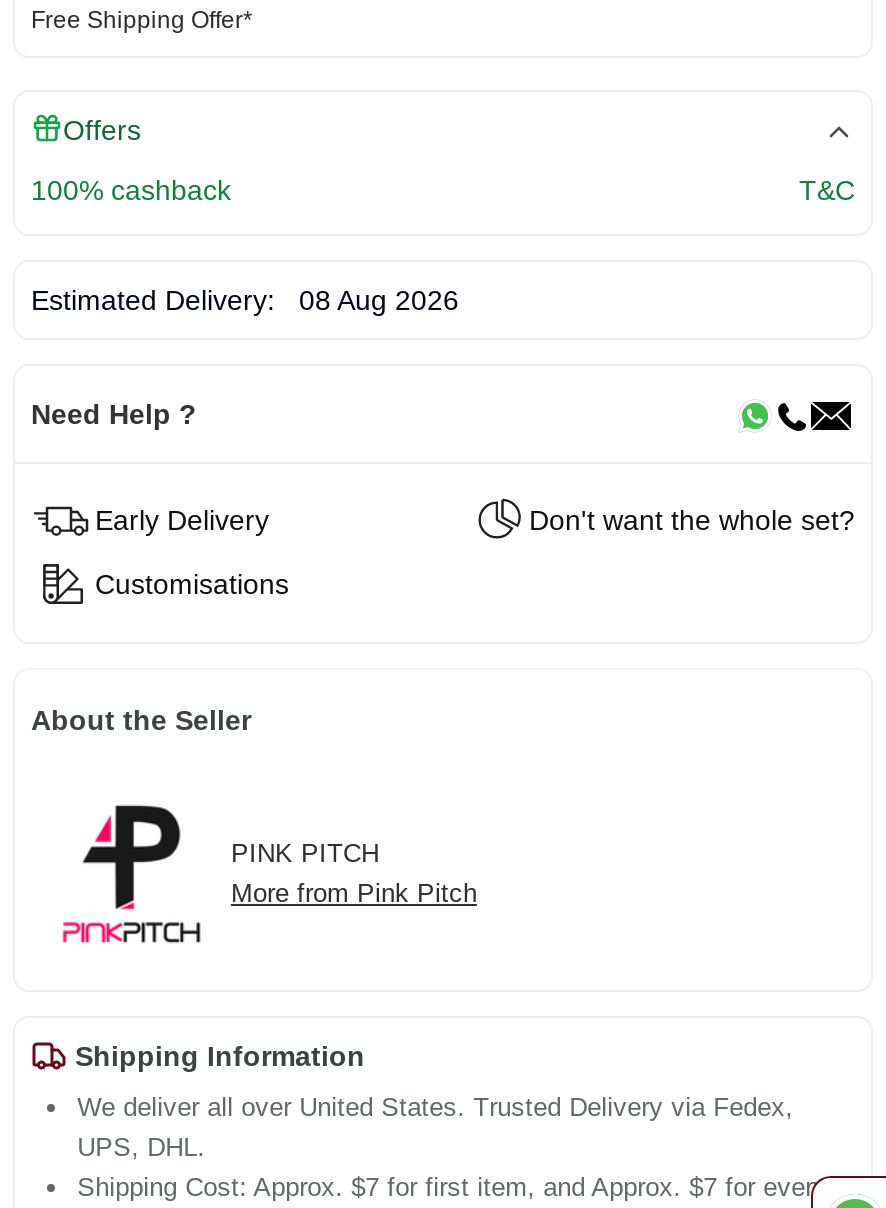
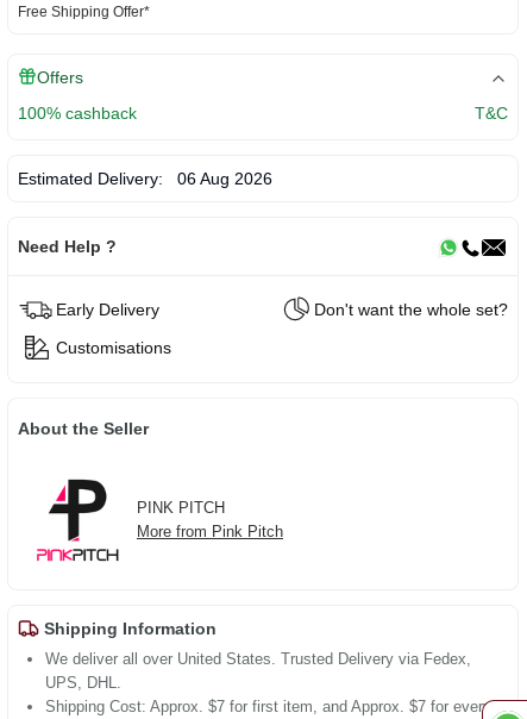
- Estimated Delivery: 08 Aug 2026
+ Estimated Delivery: 06 Aug 2026
